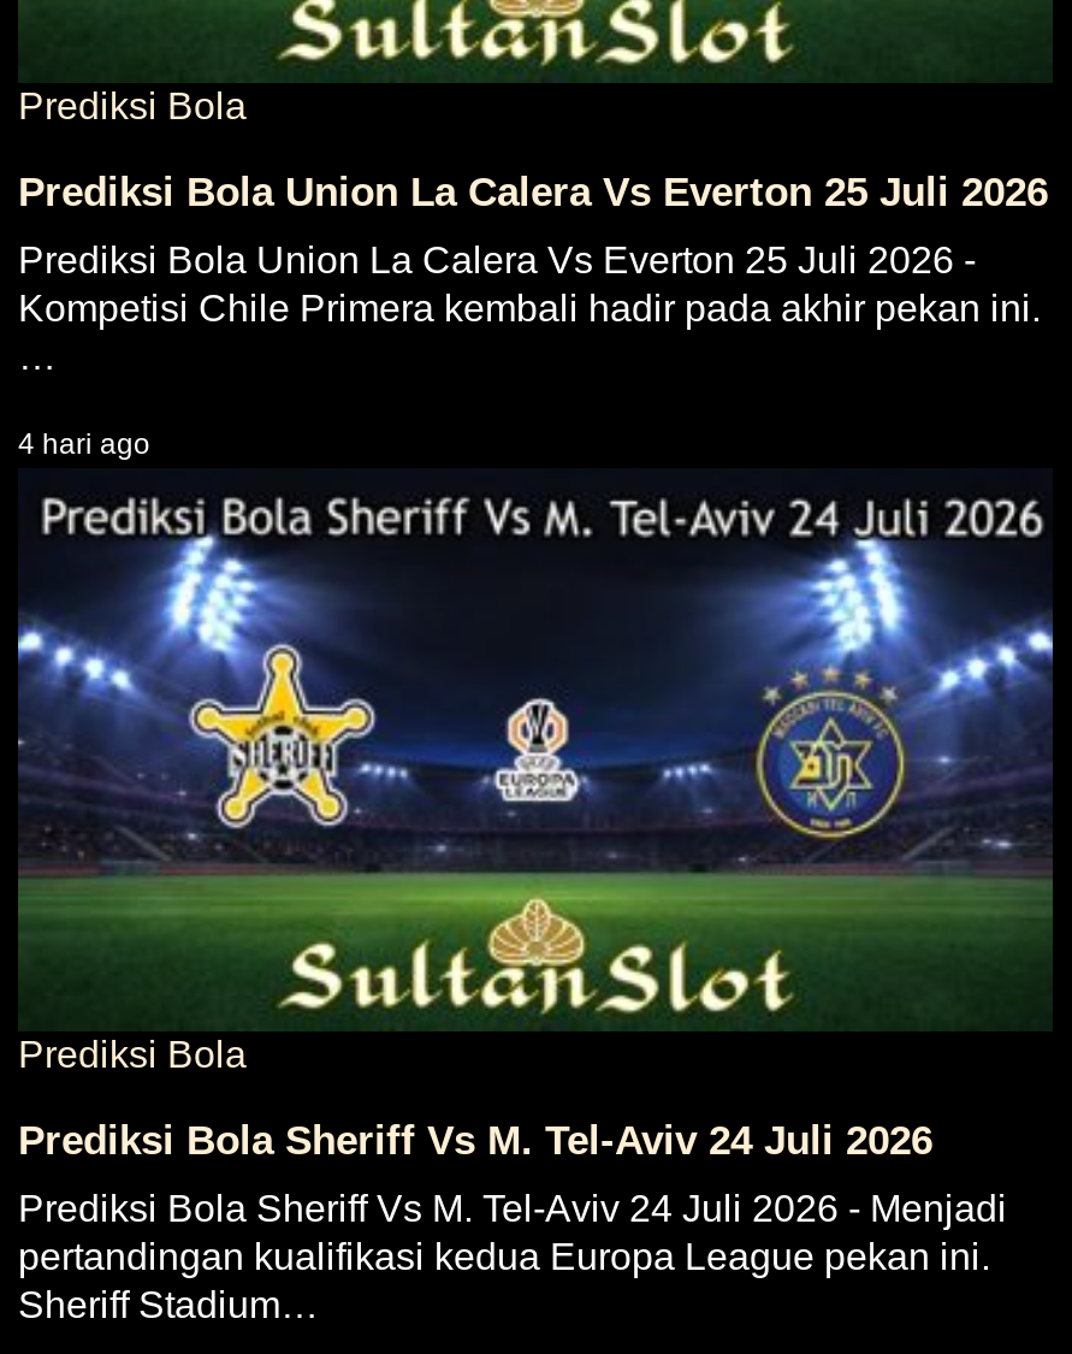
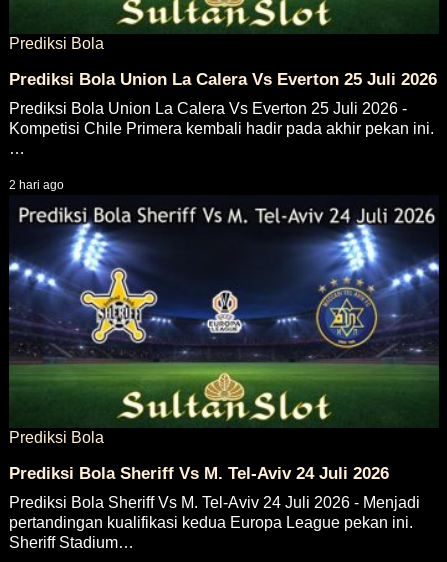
- 4 hari ago
+ 2 hari ago
